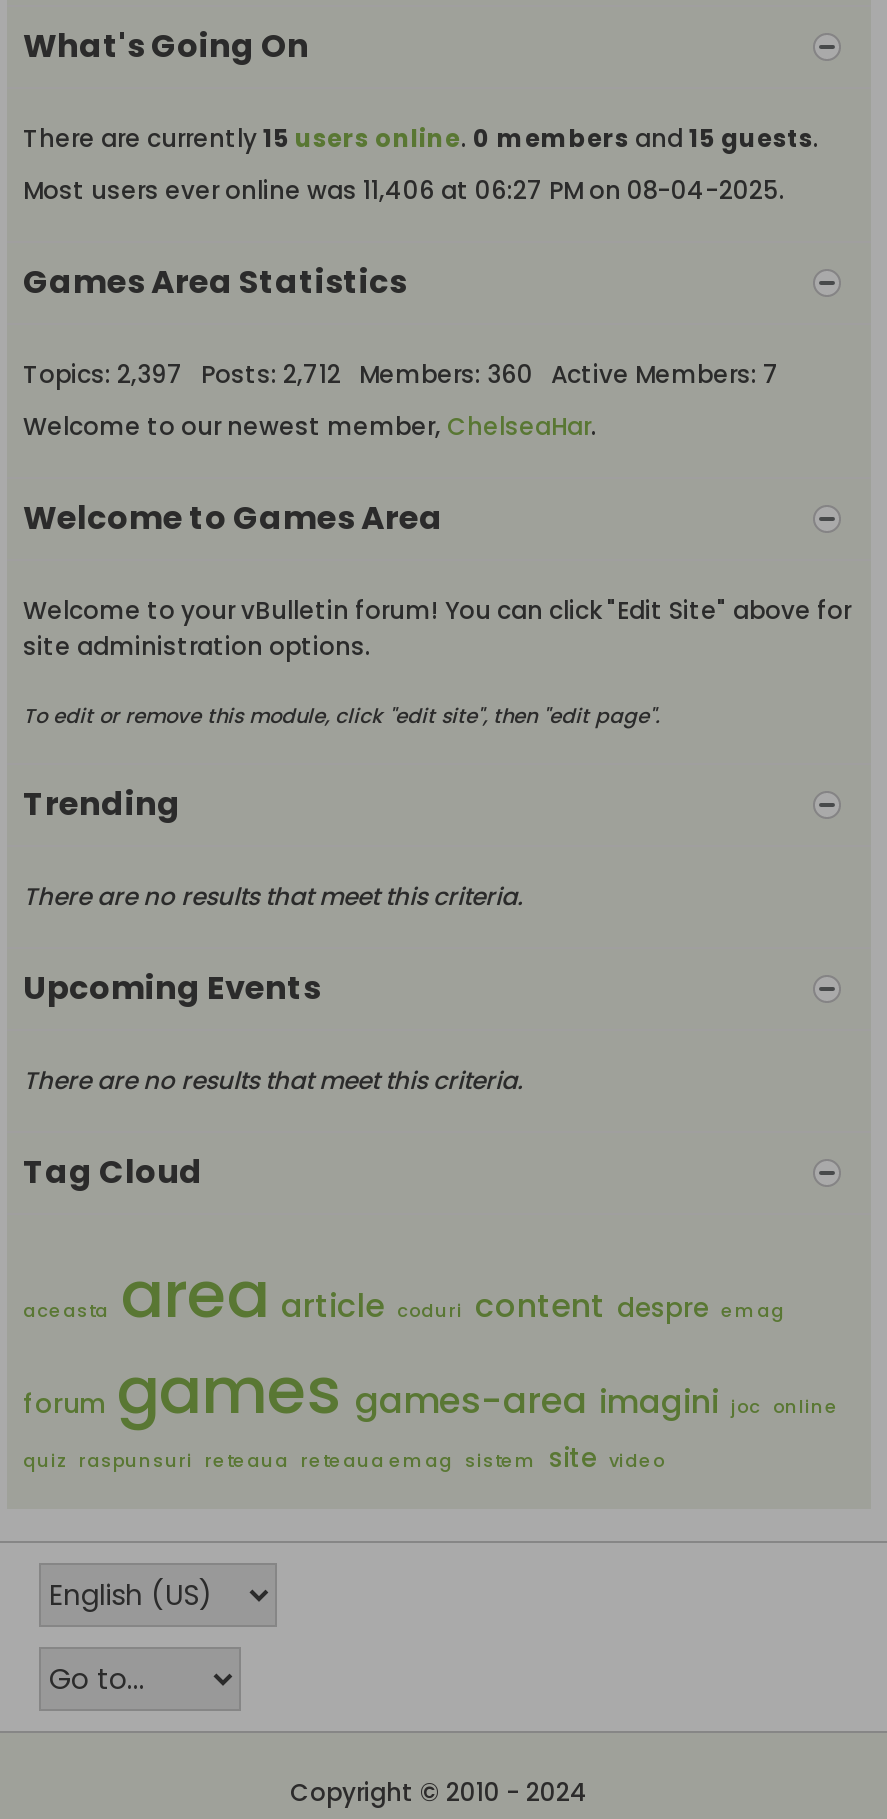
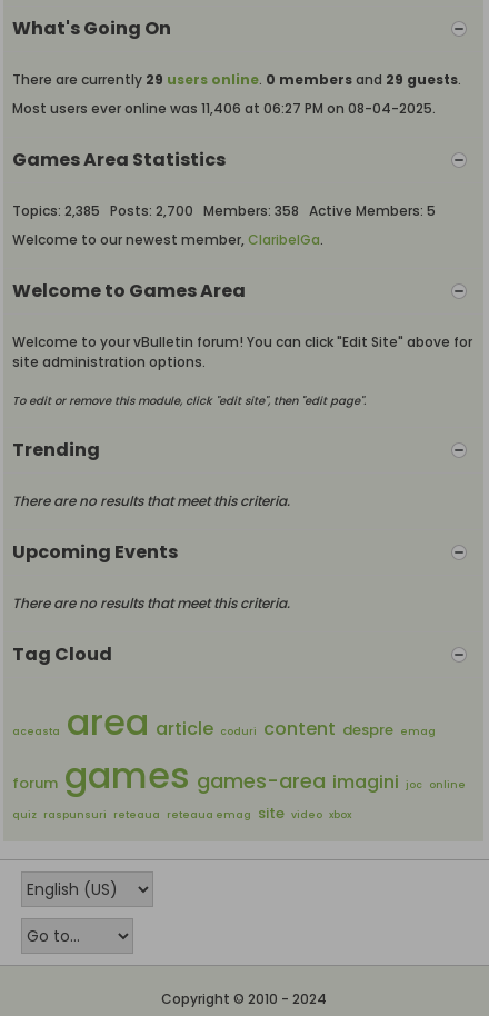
- There are currently 15 users online. 0 members and 15 guests.
+ There are currently 29 users online. 0 members and 29 guests.

- Topics: 2,397 Posts: 2,712 Members: 360 Active Members: 7
+ Topics: 2,385 Posts: 2,700 Members: 358 Active Members: 5

- Welcome to our newest member, ChelseaHar.
+ Welcome to our newest member, ClaribelGa.

- quiz raspunsuri reteaua reteaua emag sistem site video
+ quiz raspunsuri reteaua reteaua emag site video xbox
